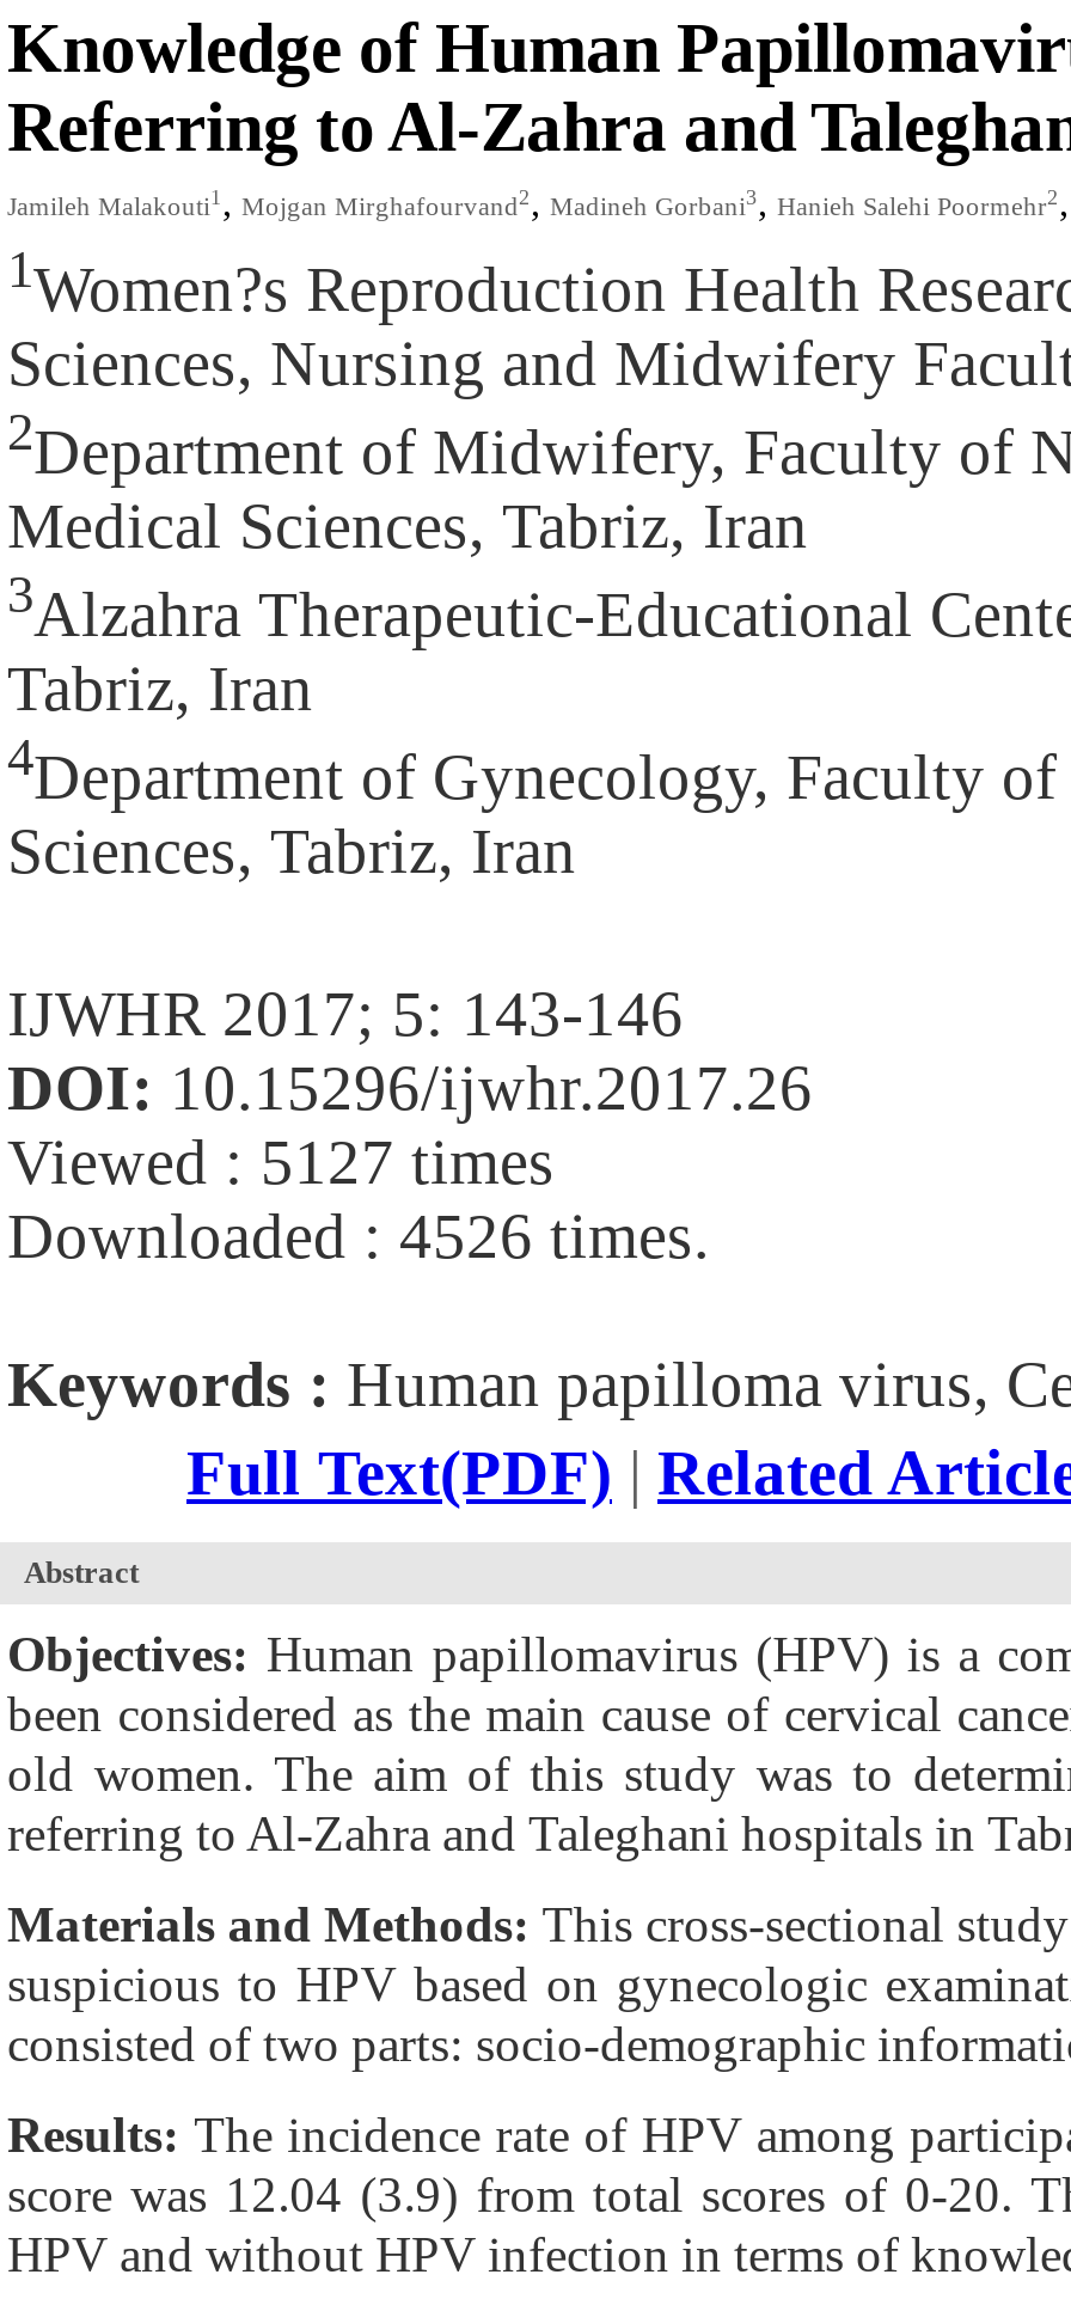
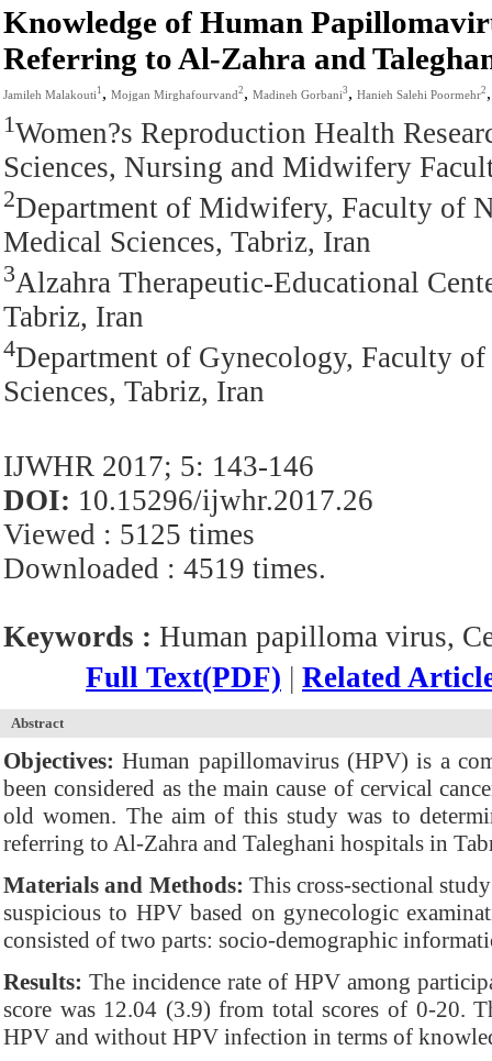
- Viewed : 5127 times
+ Viewed : 5125 times

- Downloaded : 4526 times.
+ Downloaded : 4519 times.
